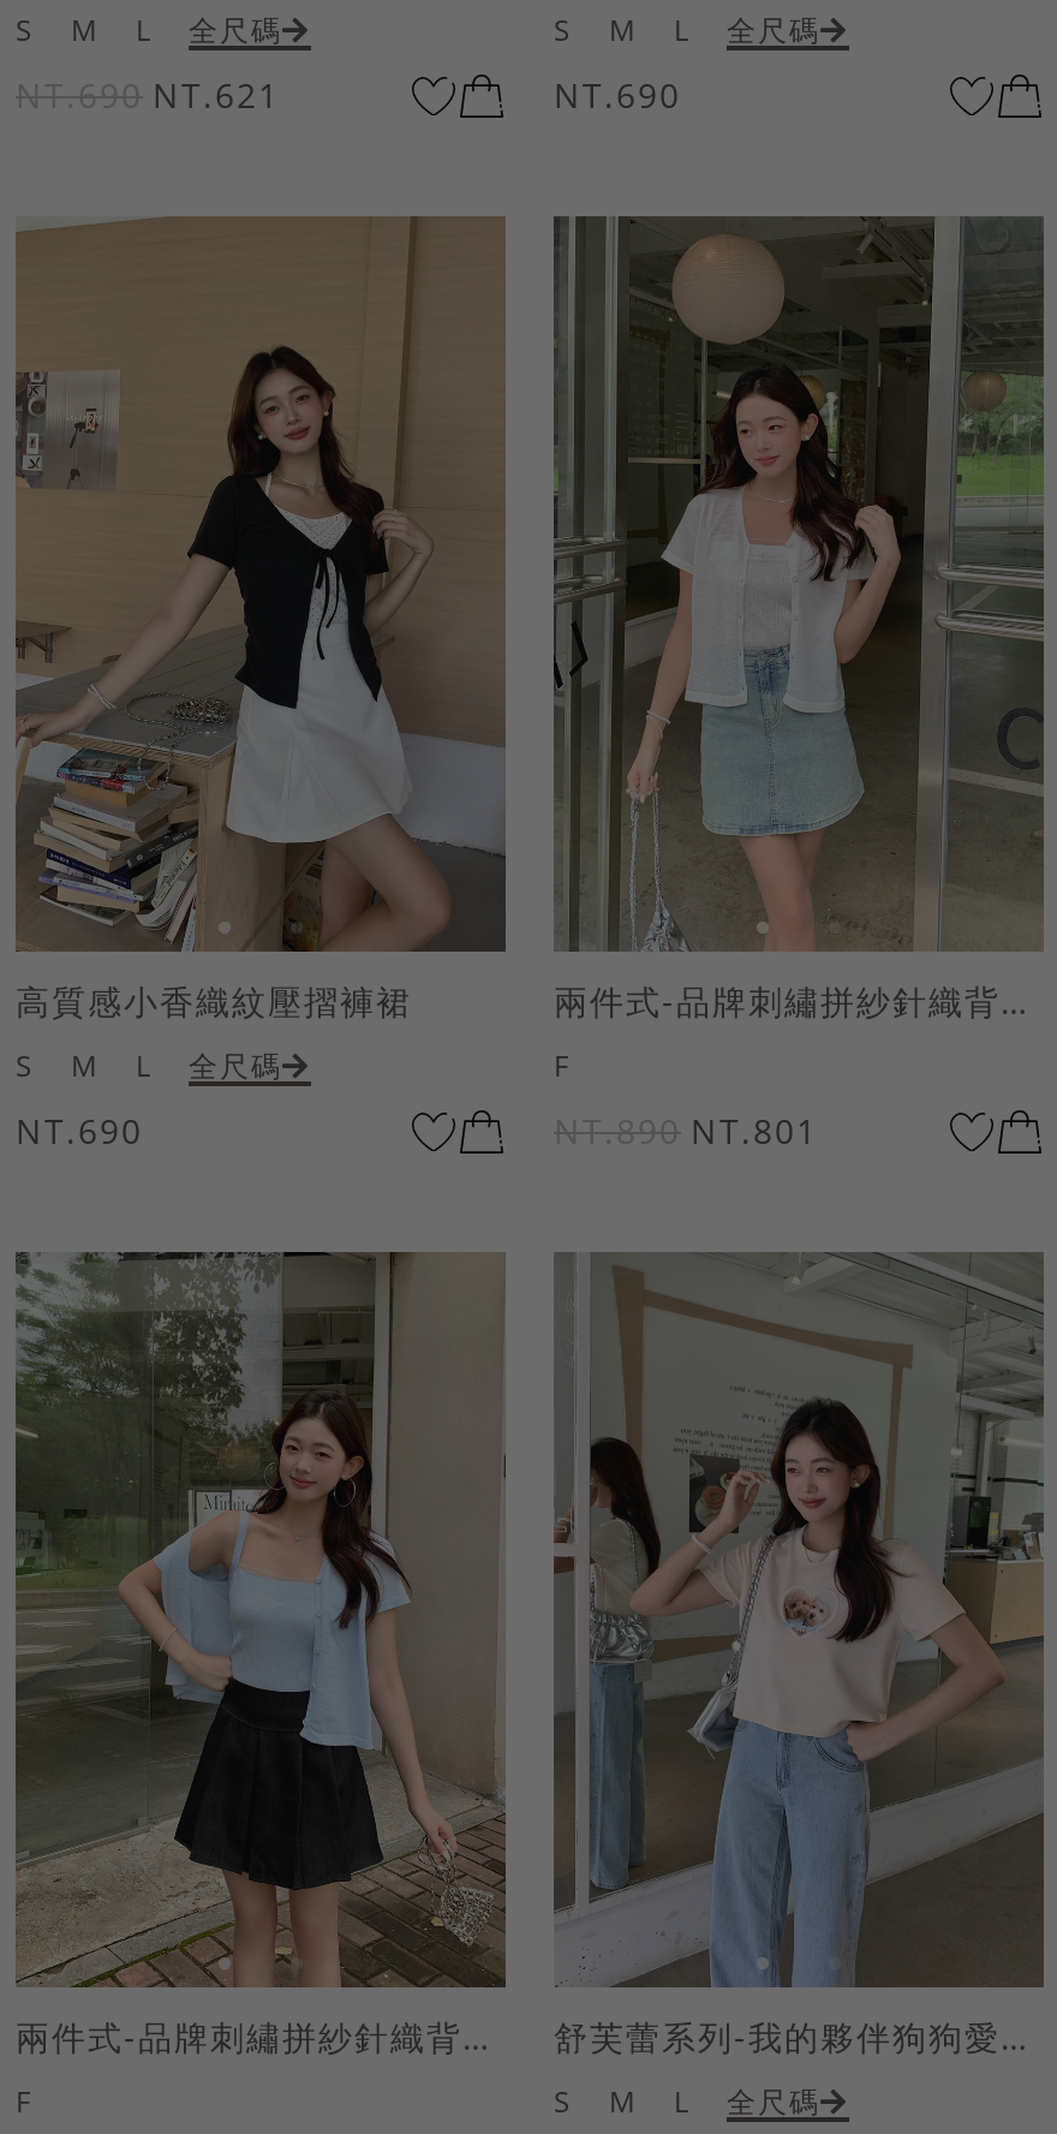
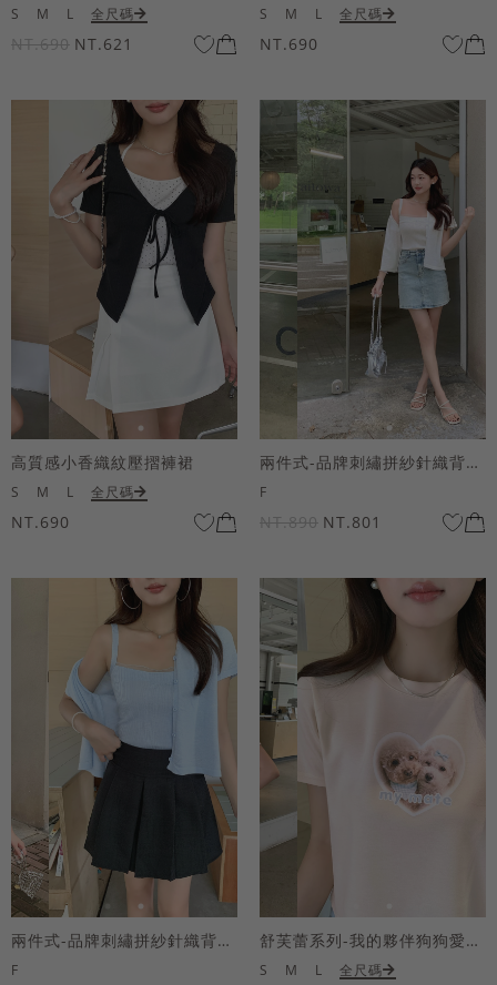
- [image]
+ [image]

- [image]
+ [image]

- [image]
+ [image]

- [image]
+ [image]
